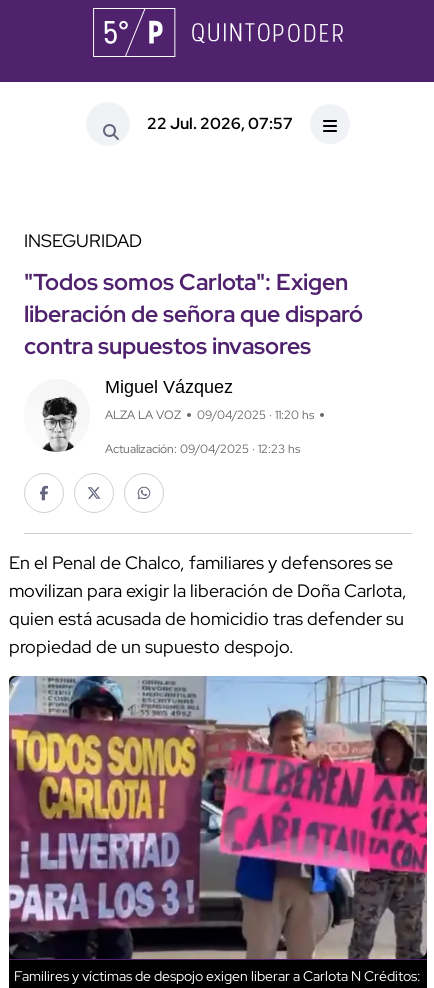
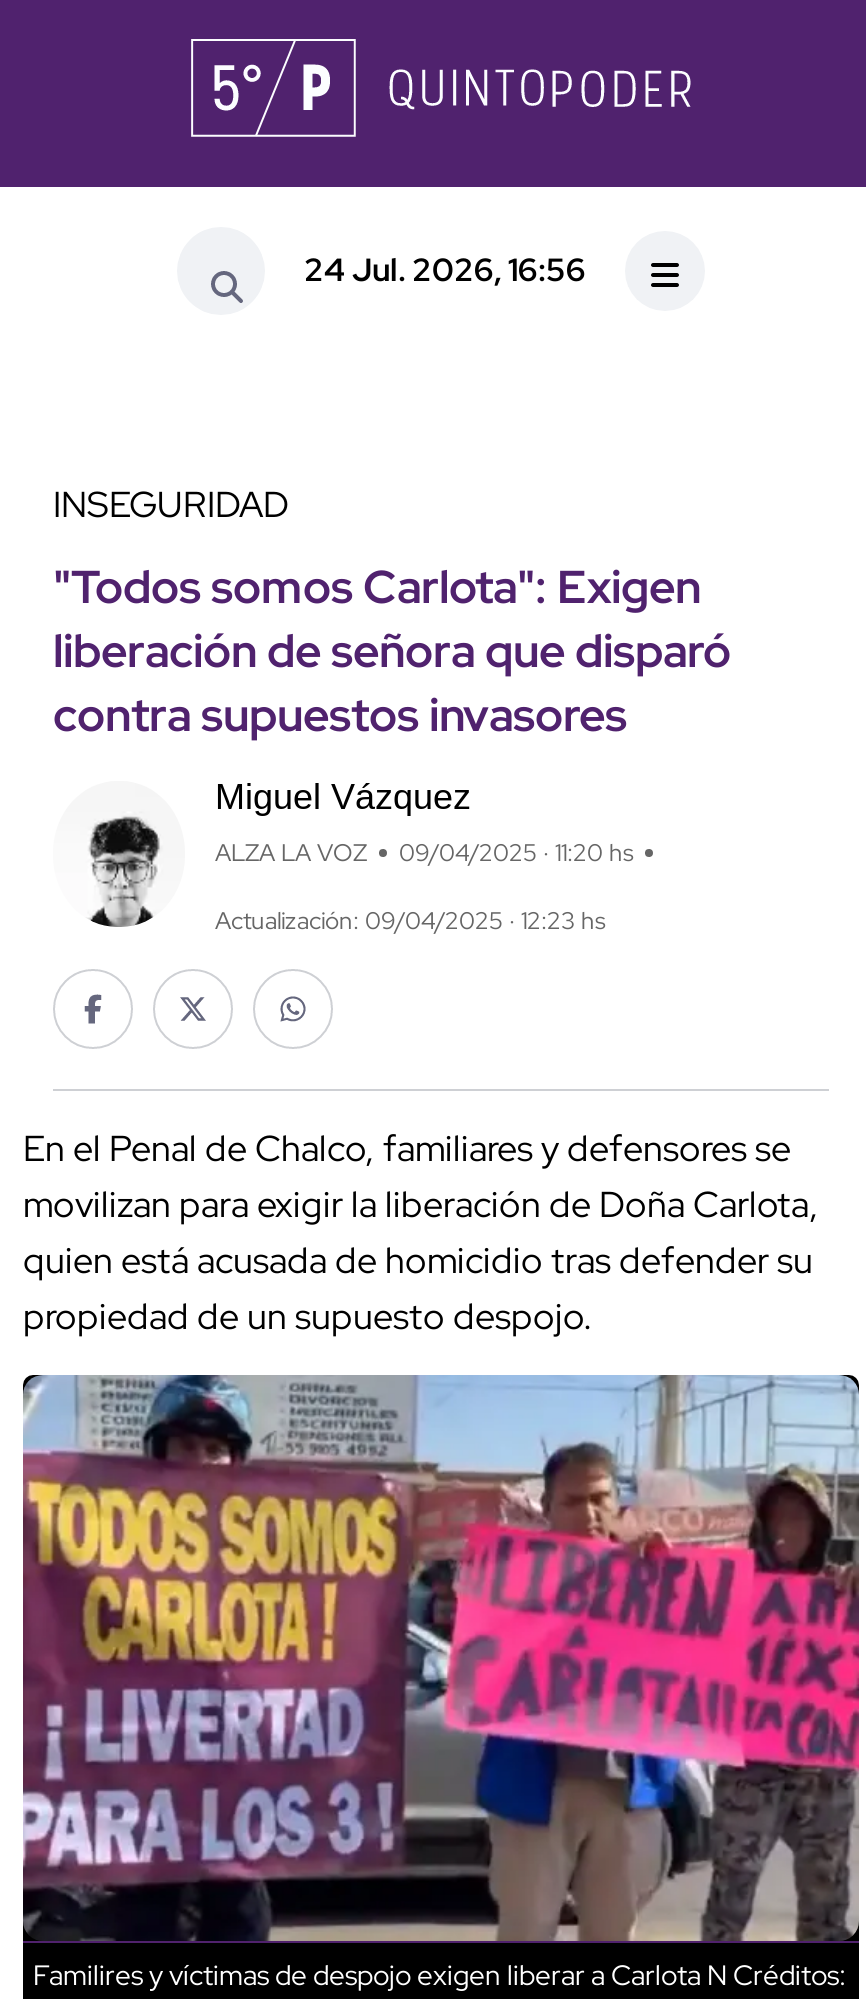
- 22 Jul. 2026, 07:57
+ 24 Jul. 2026, 16:56
